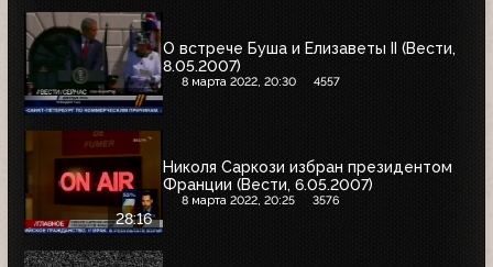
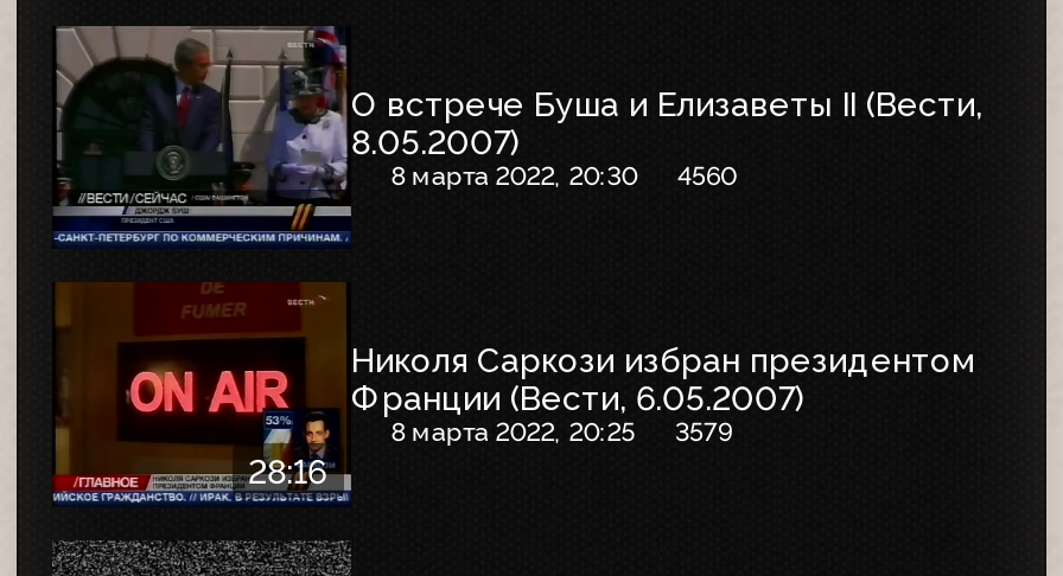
- 8 марта 2022, 20:30 4557
+ 8 марта 2022, 20:30 4560

- 8 марта 2022, 20:25 3576
+ 8 марта 2022, 20:25 3579
